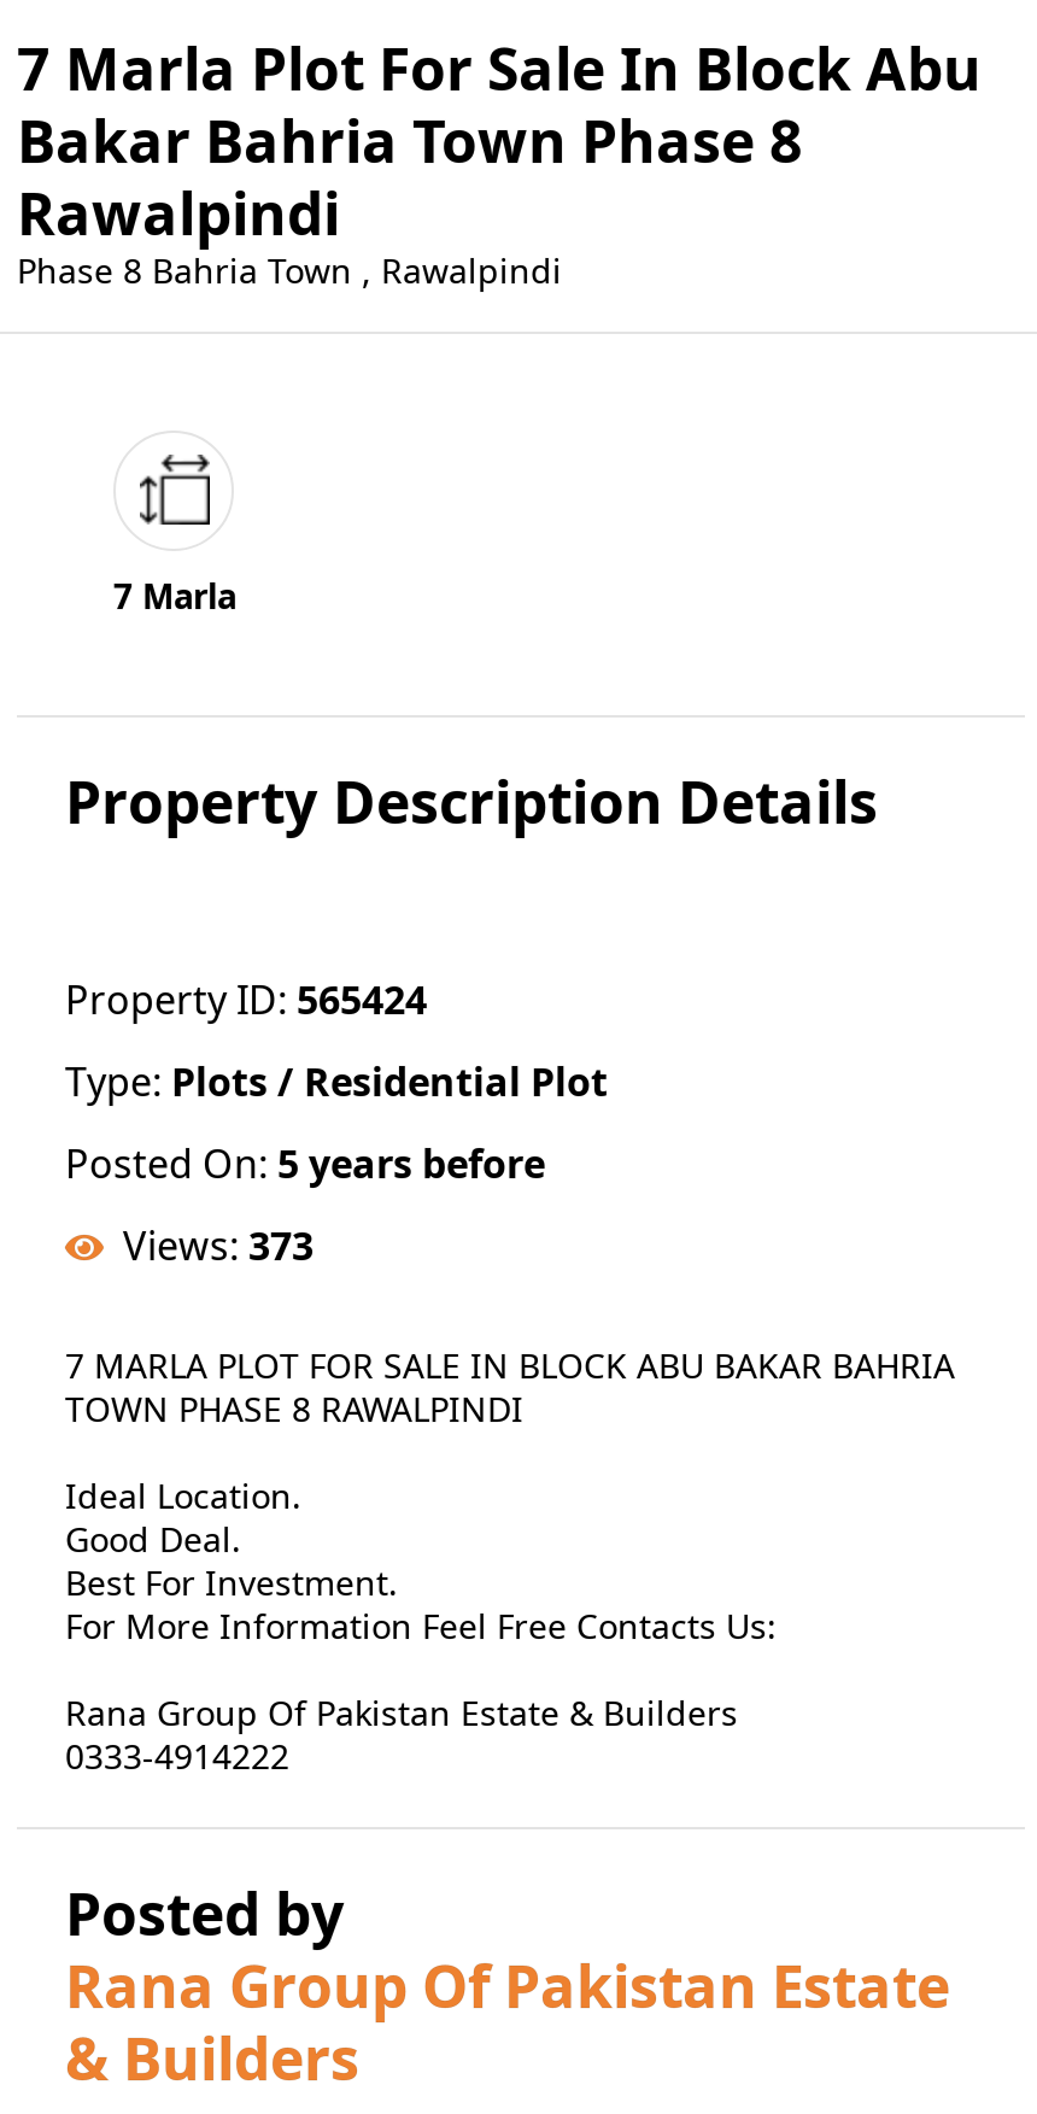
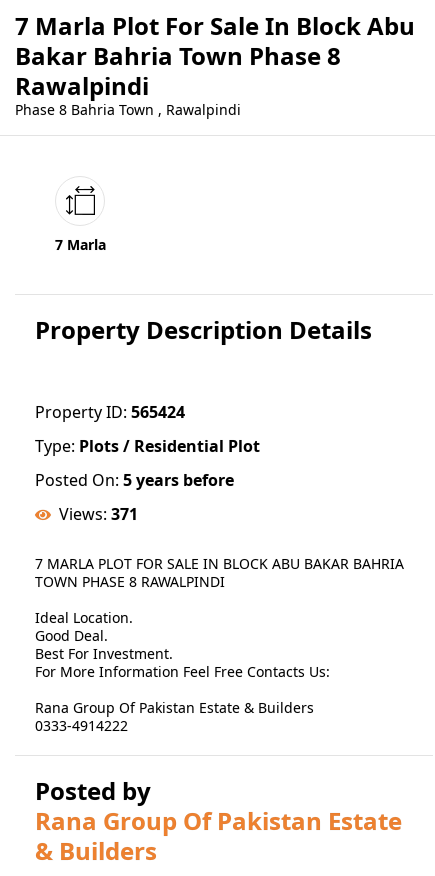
- Views: 373
+ Views: 371
